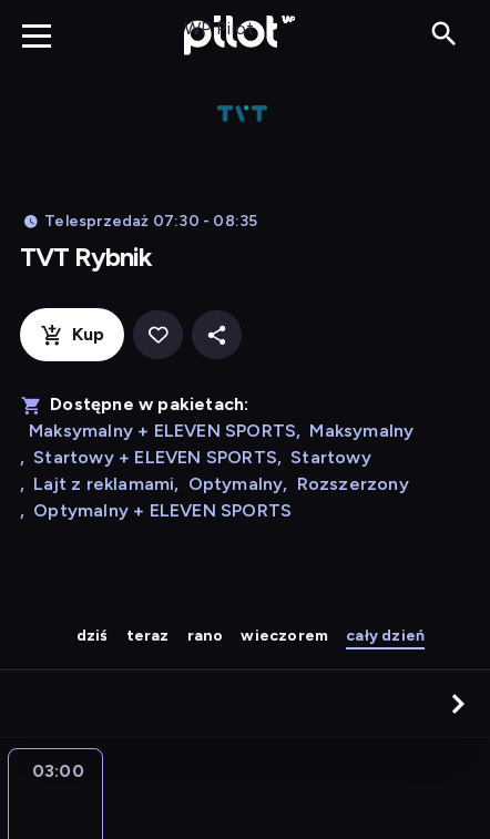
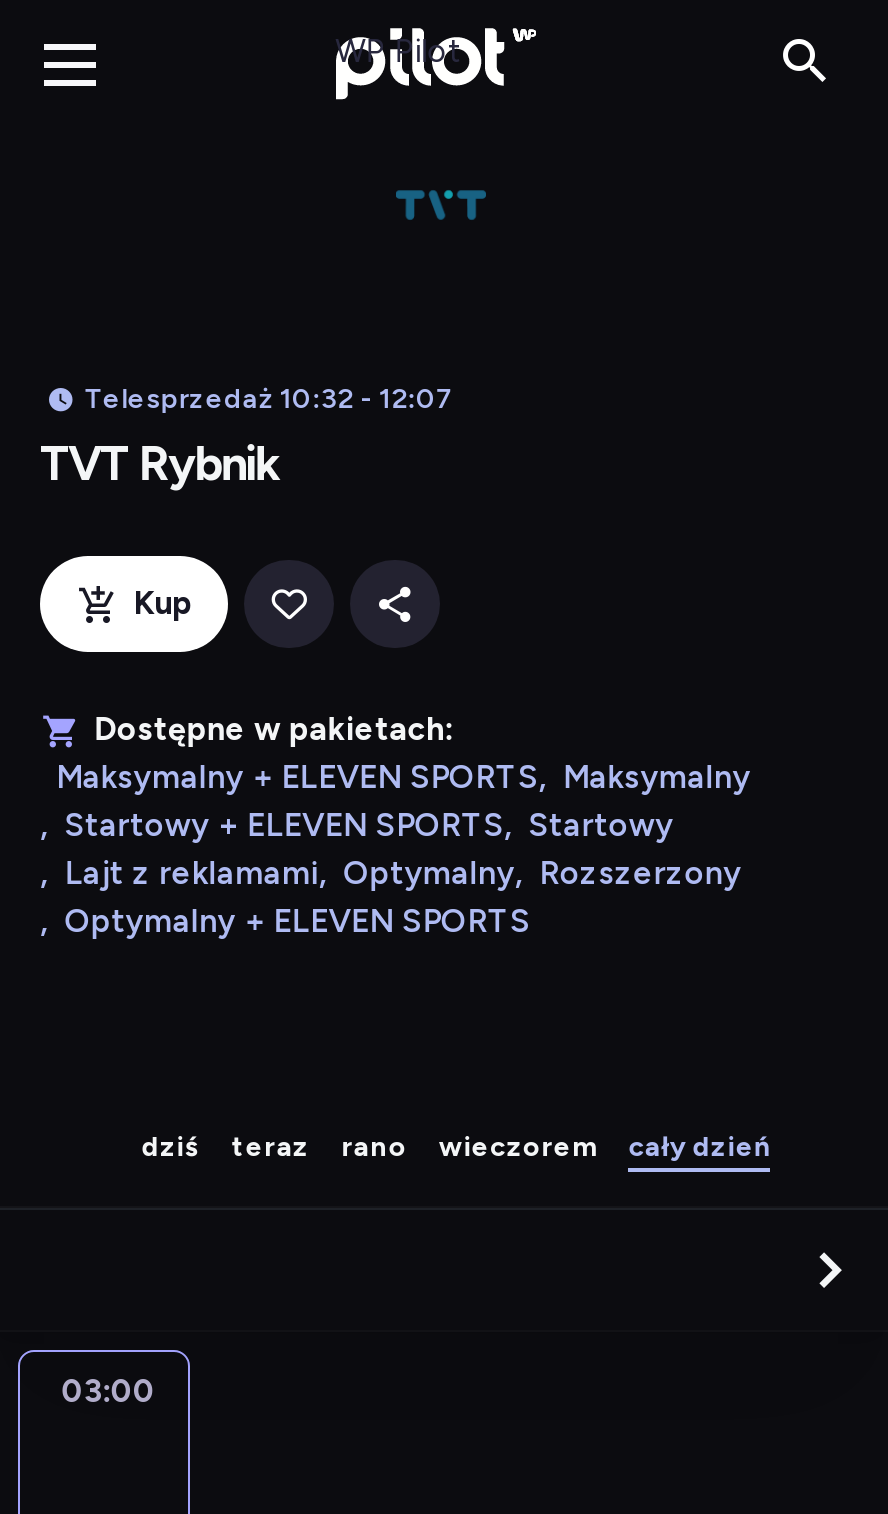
- Telesprzedaż 07:30 - 08:35
+ Telesprzedaż 10:32 - 12:07
